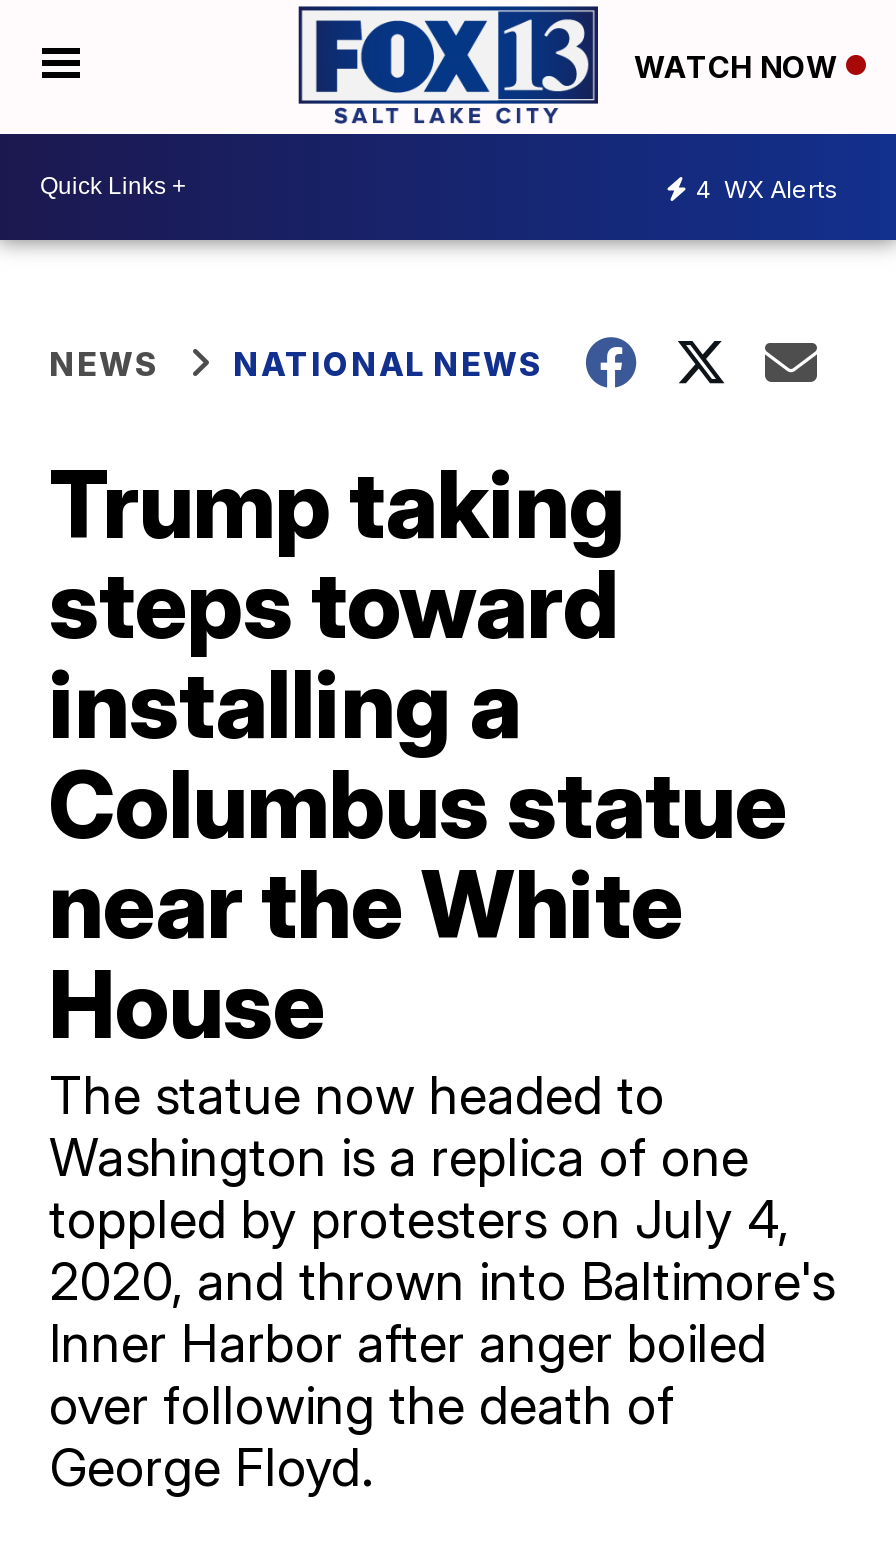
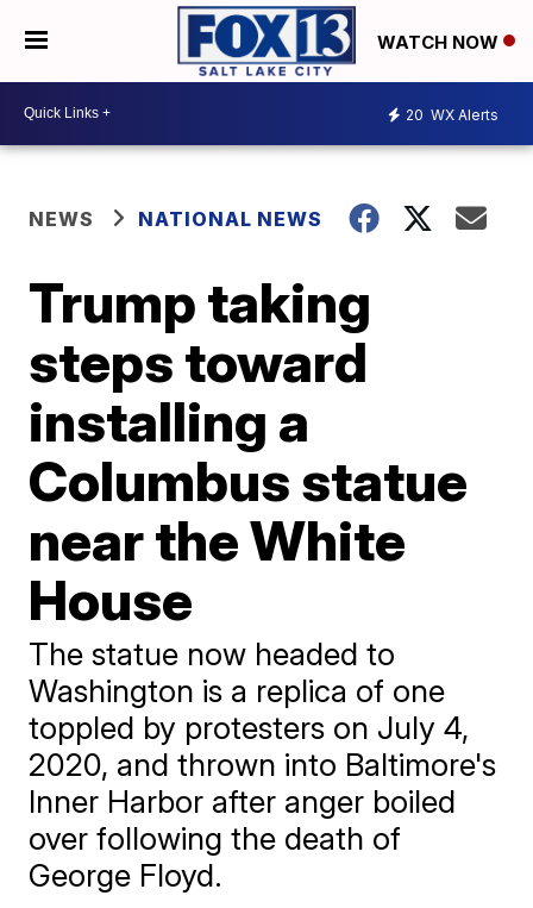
- 4 WX Alerts
+ 20 WX Alerts
